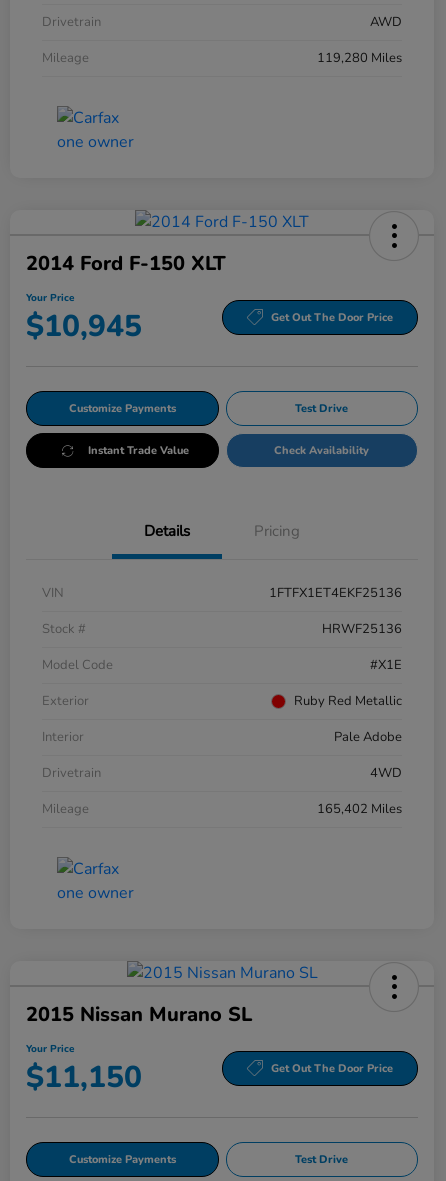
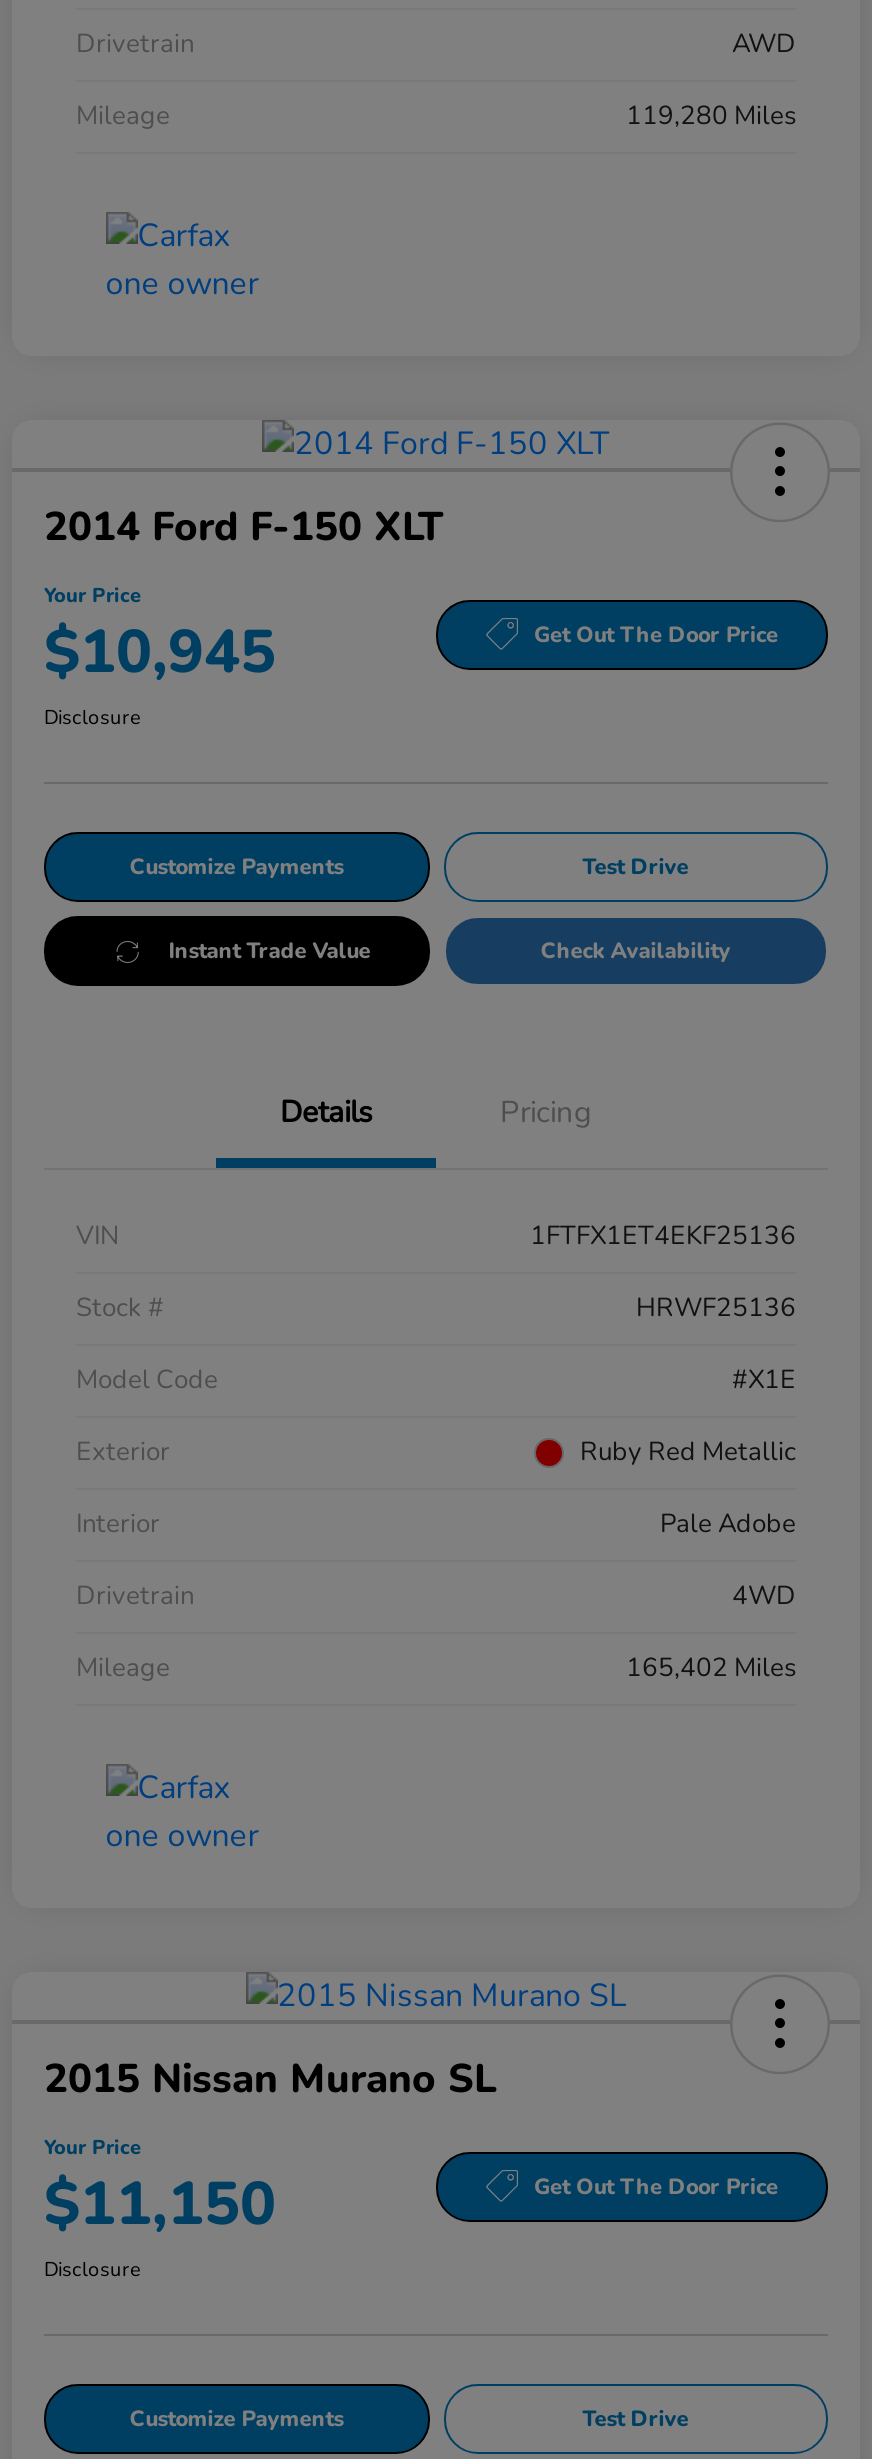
+ Disclosure

+ Disclosure
